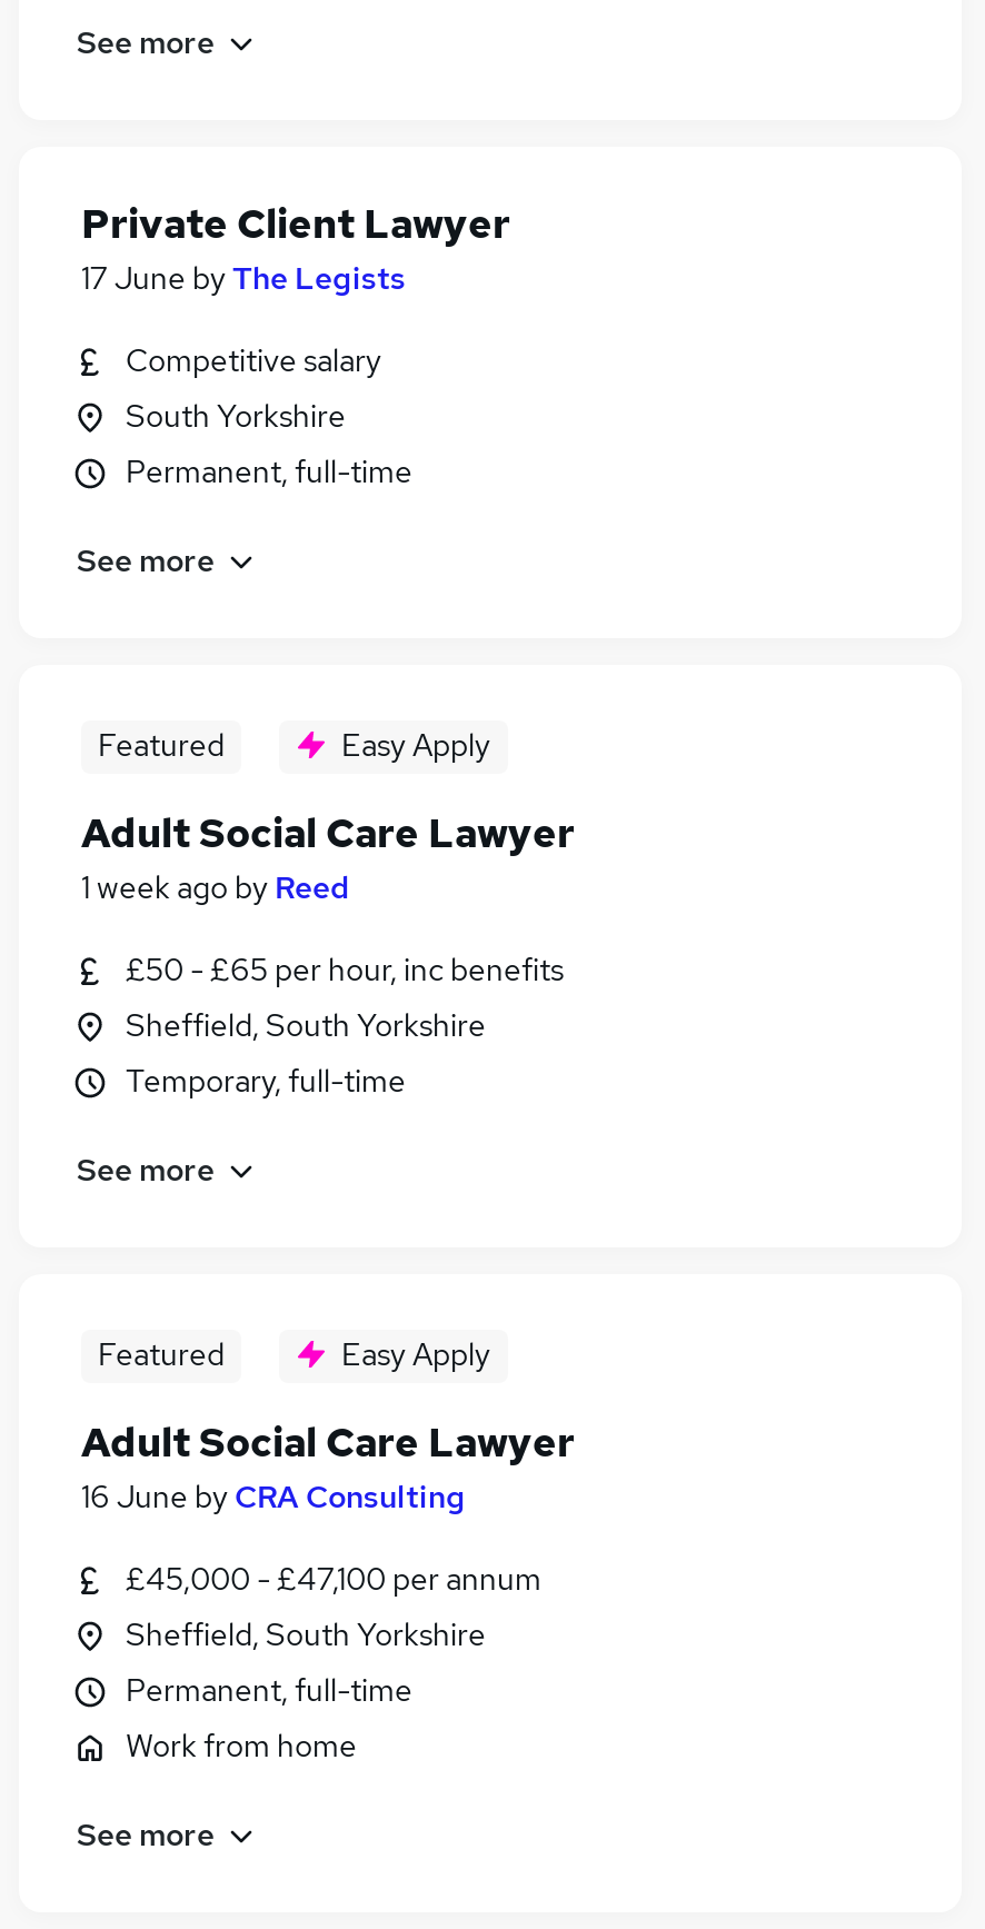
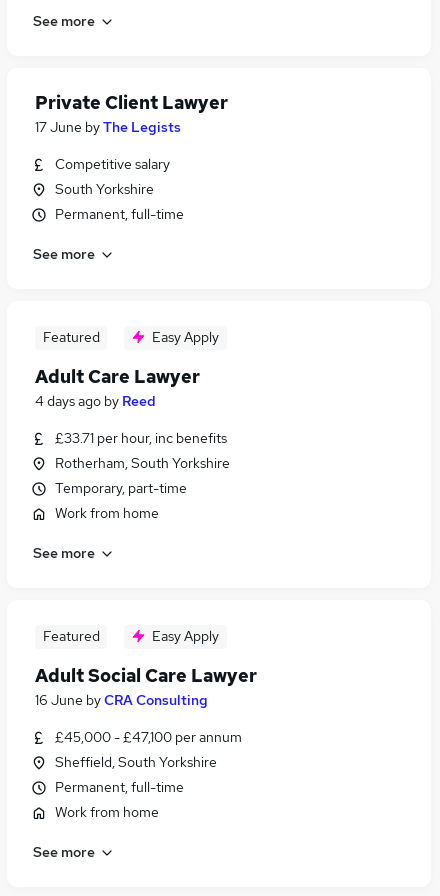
- Adult Social Care Lawyer
- 1 week ago by Reed
+ Adult Care Lawyer
+ 4 days ago by Reed

- £50 - £65 per hour, inc benefits
- Sheffield, South Yorkshire
- Temporary, full-time
+ £33.71 per hour, inc benefits
+ Rotherham, South Yorkshire
+ Temporary, part-time
+ Work from home
